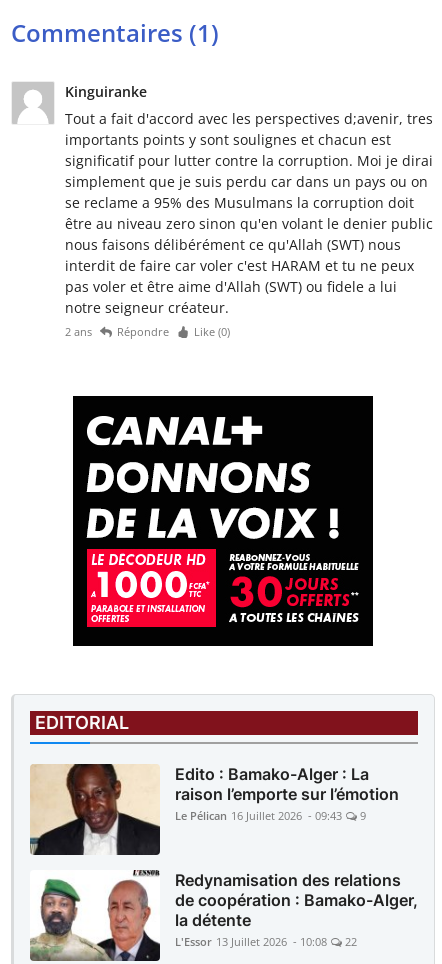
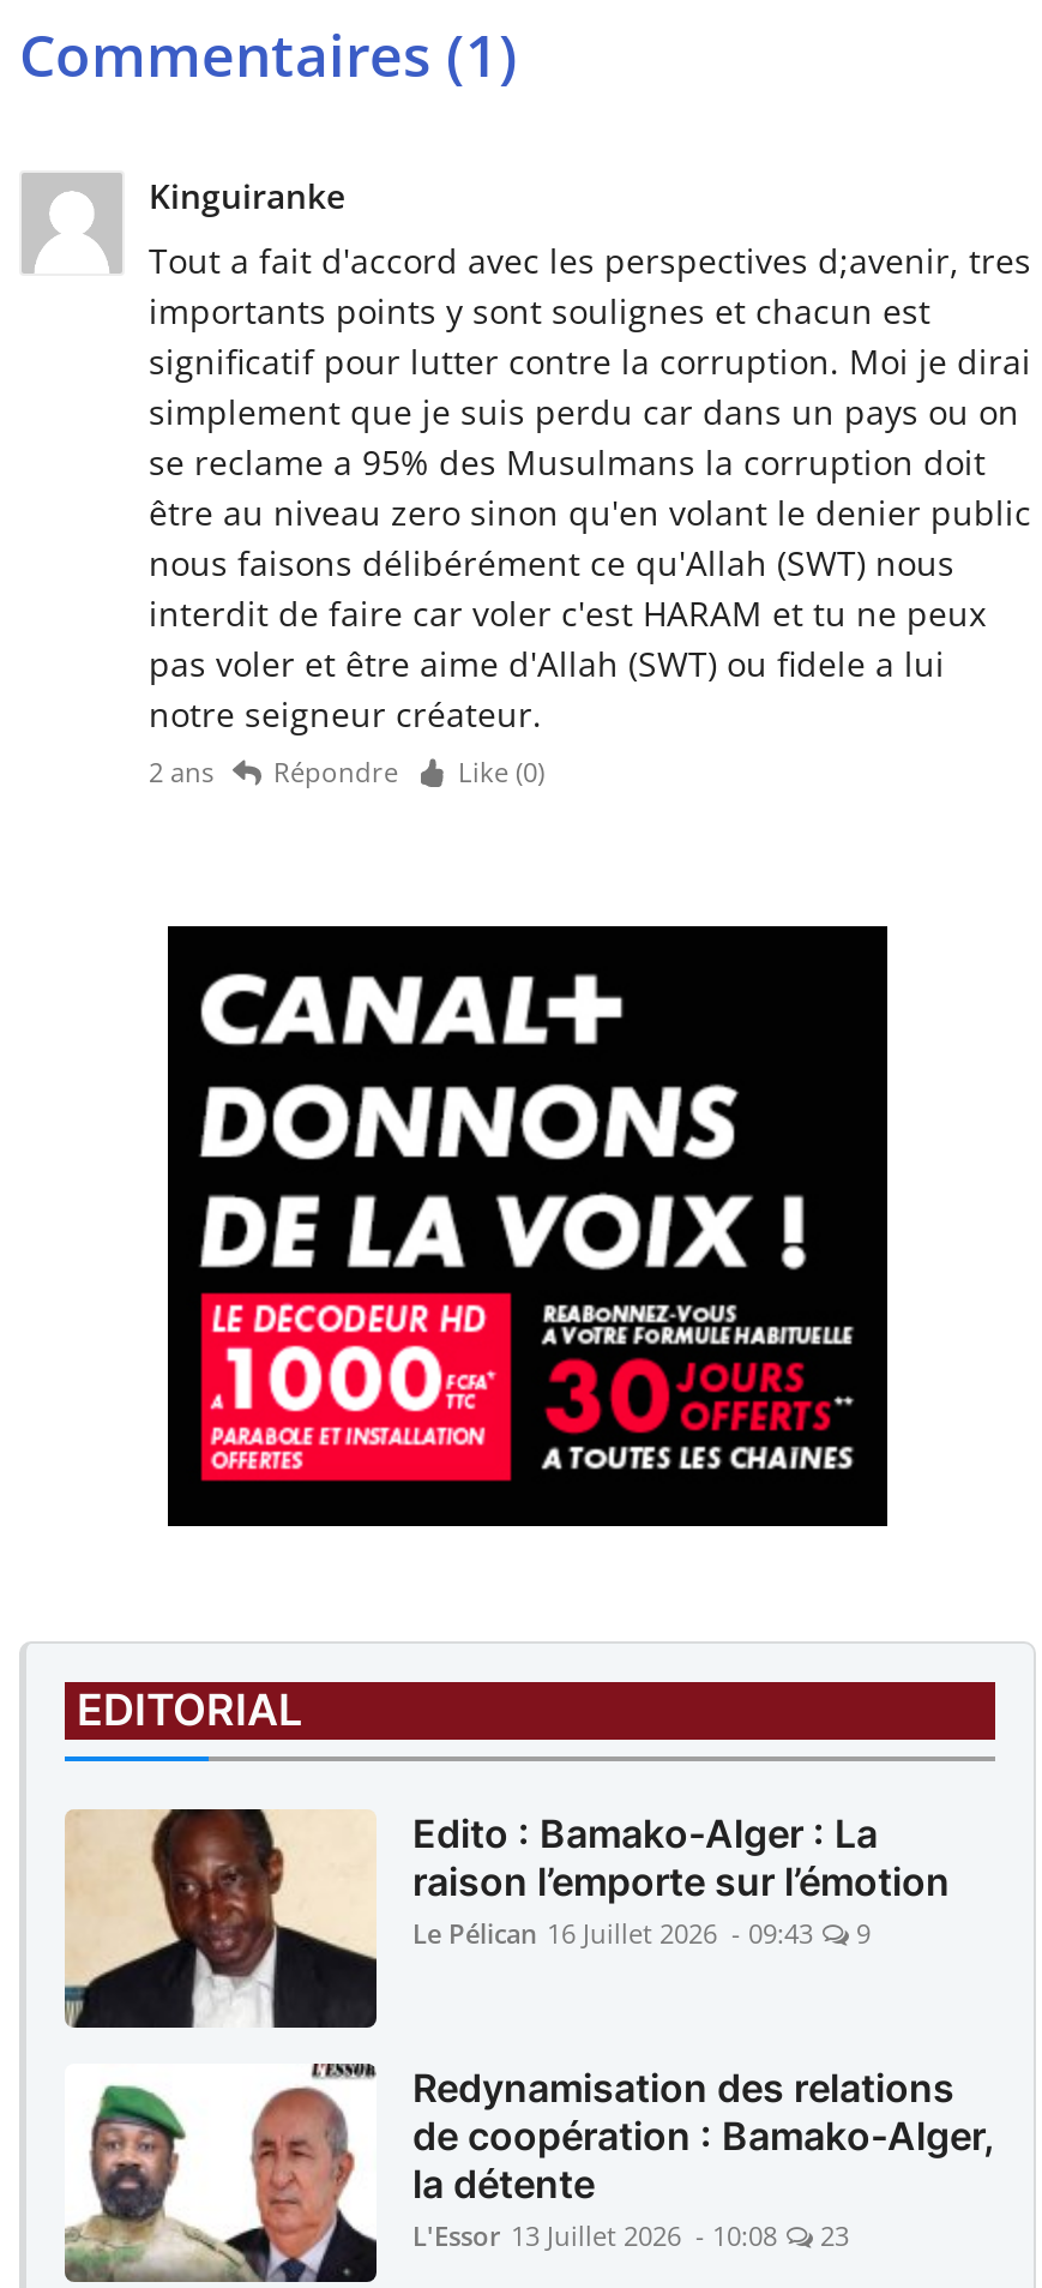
- L'Essor 13 Juillet 2026 - 10:08 22
+ L'Essor 13 Juillet 2026 - 10:08 23
